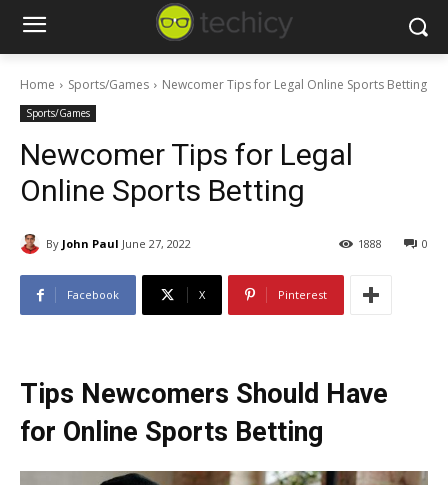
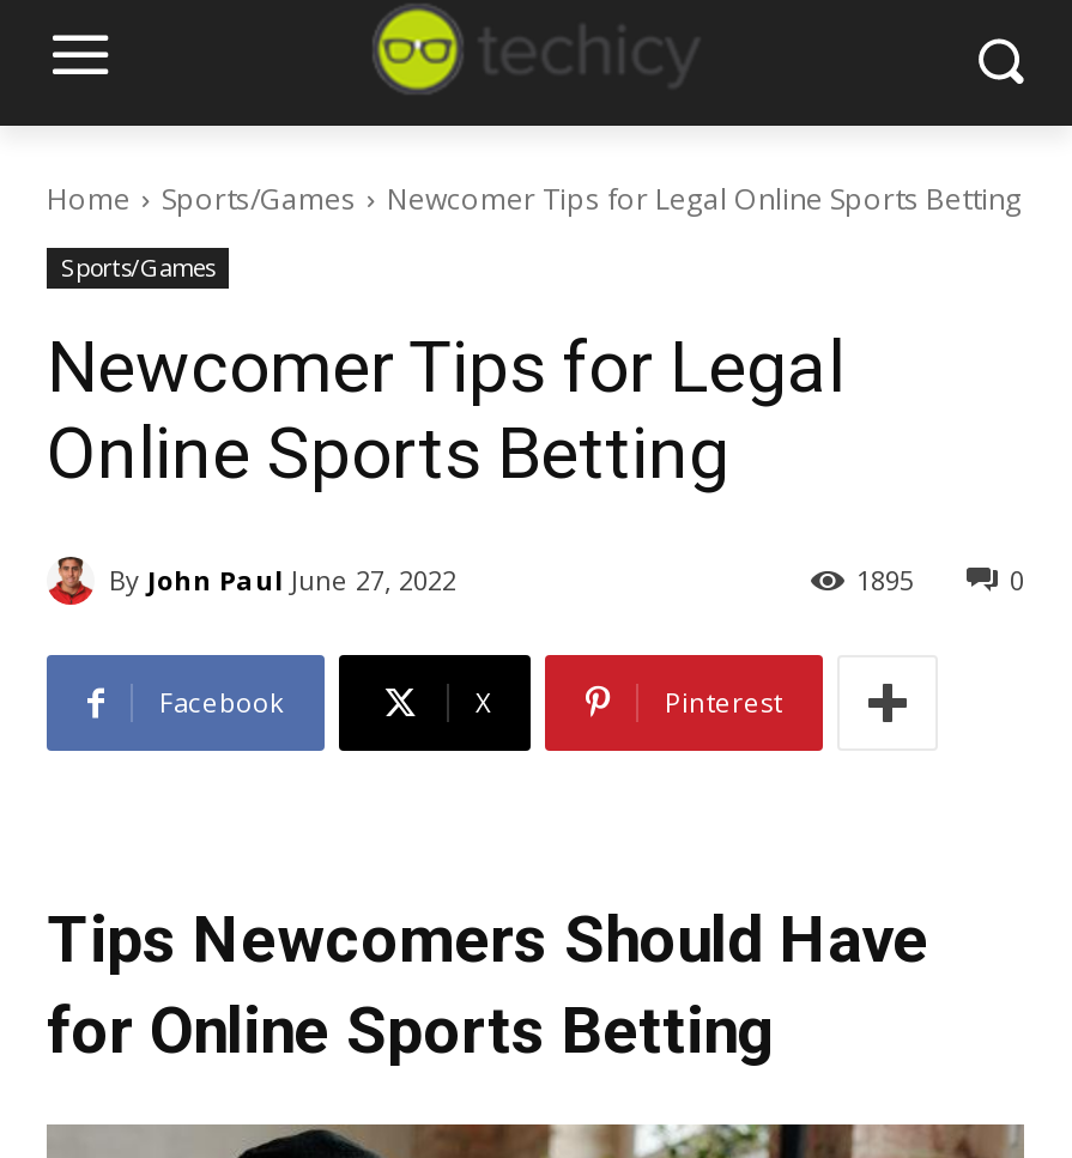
- 1888
+ 1895
